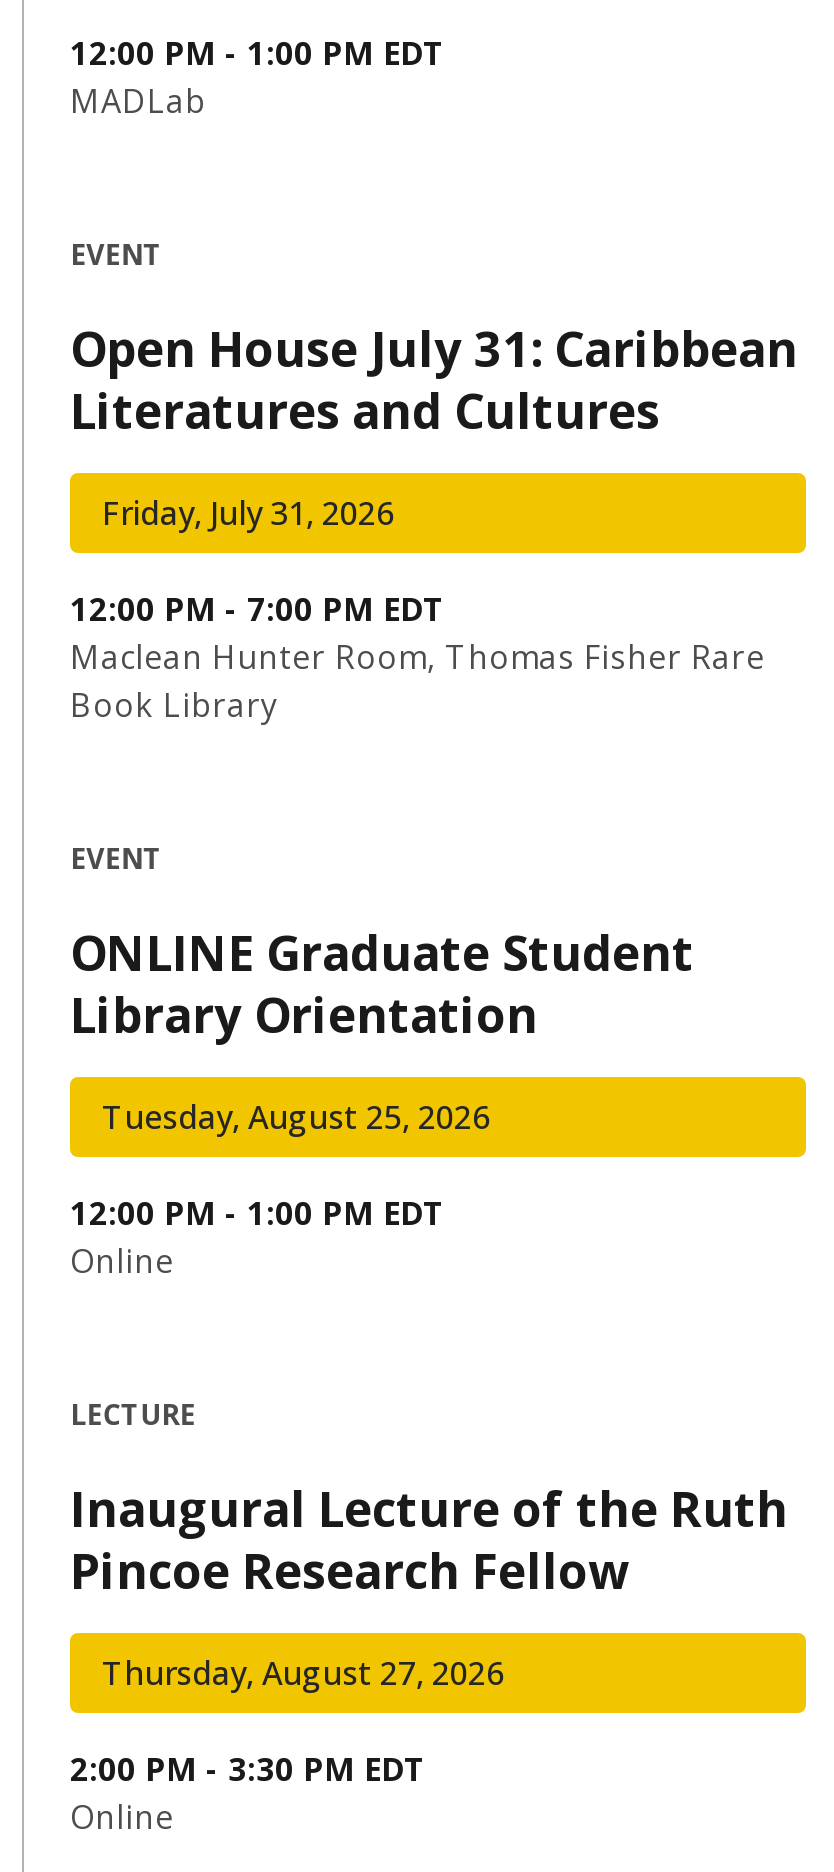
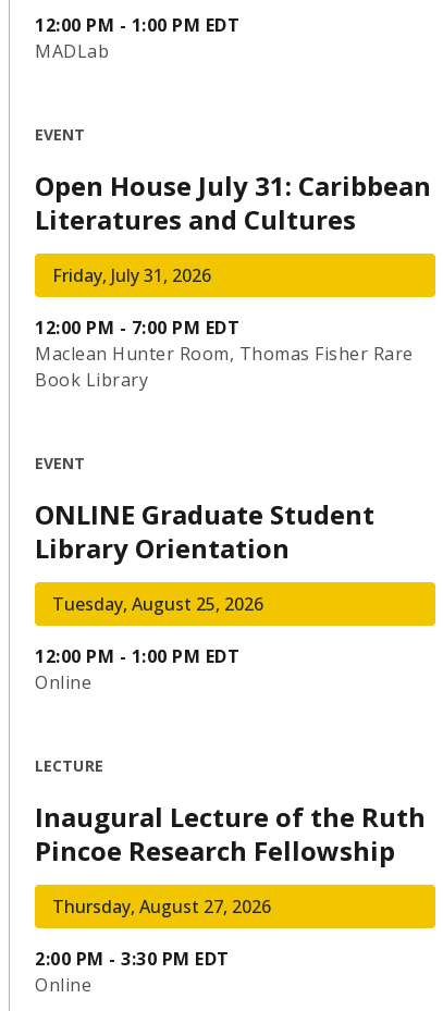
- Pincoe Research Fellow
+ Pincoe Research Fellowship
